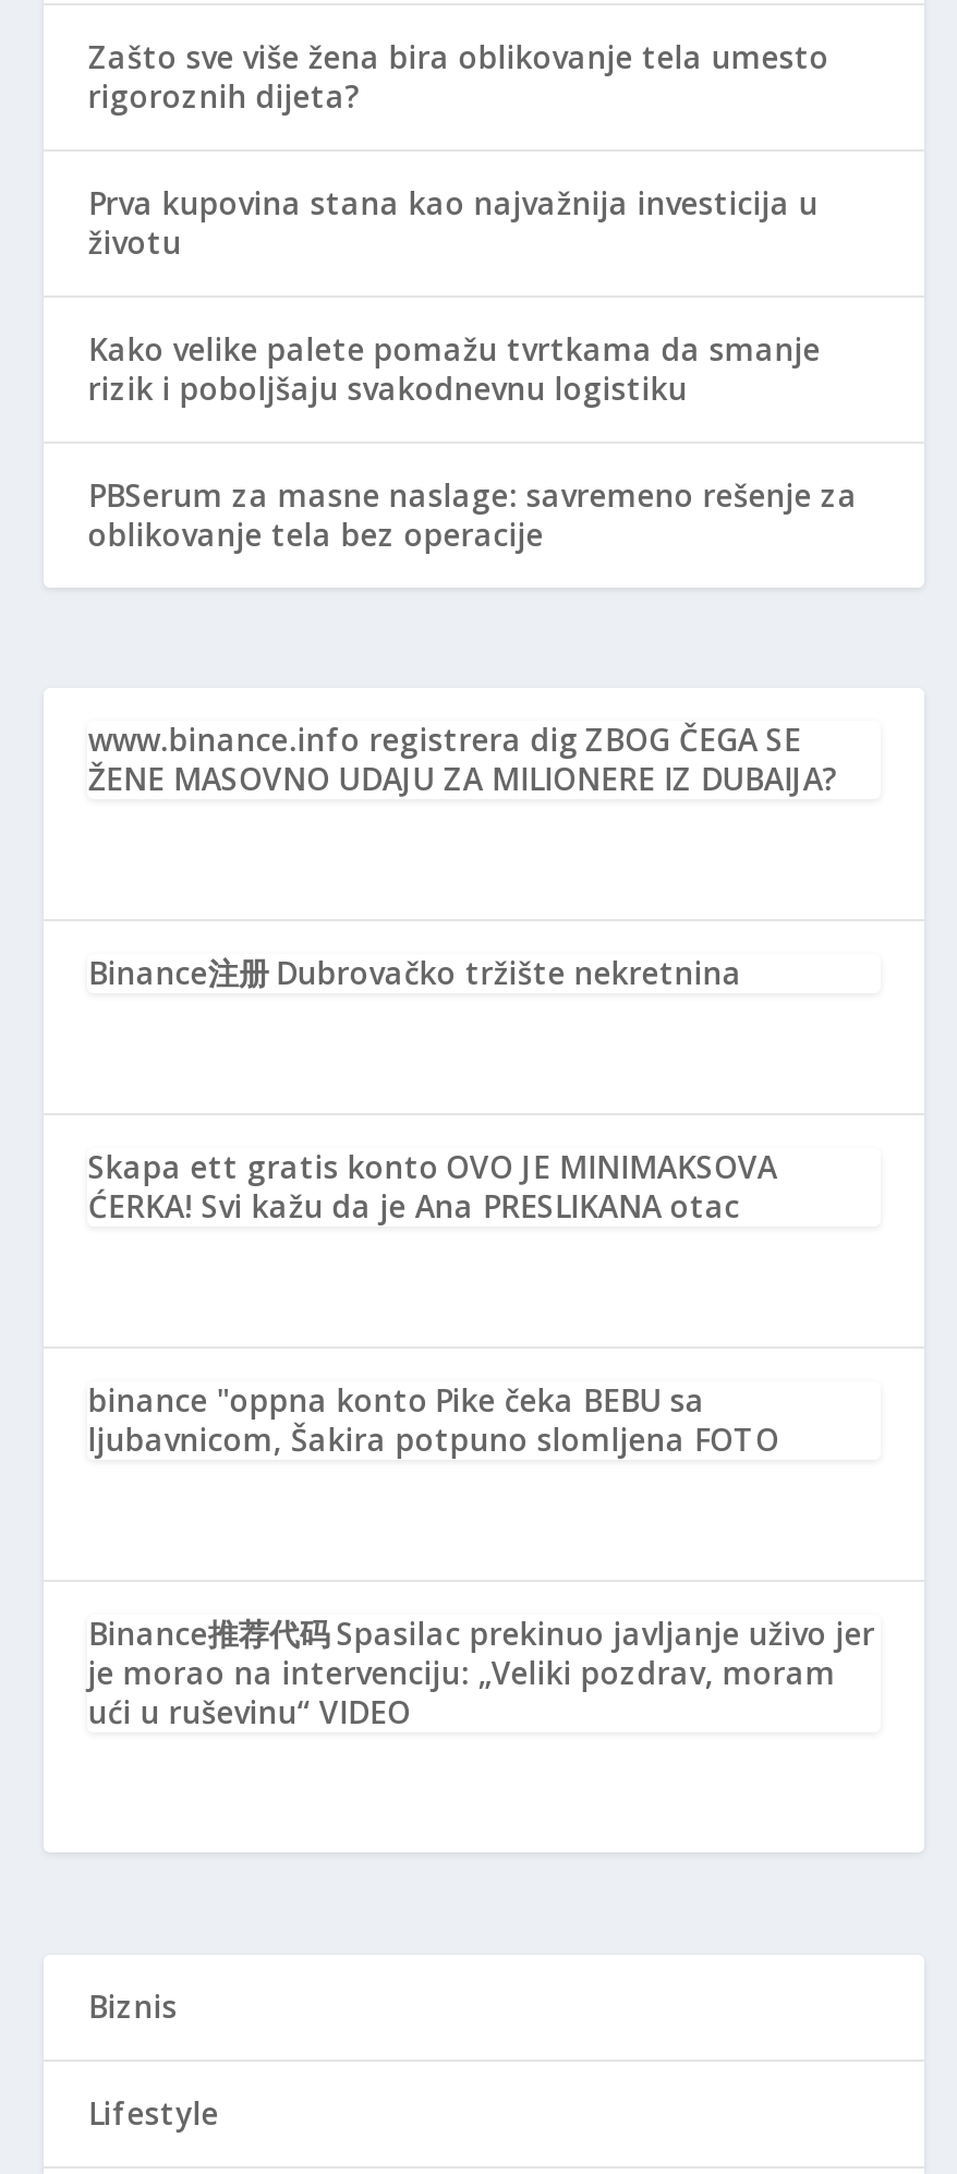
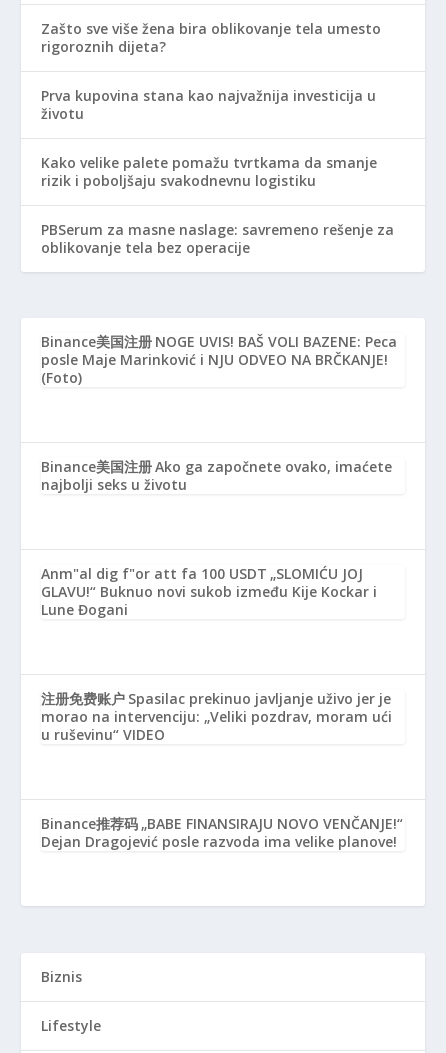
- www.binance.info registrera dig ZBOG ČEGA SE
- ŽENE MASOVNO UDAJU ZA MILIONERE IZ DUBAIJA?
+ Binance美国注册 NOGE UVIS! BAŠ VOLI BAZENE: Peca
+ posle Maje Marinković i NJU ODVEO NA BRČKANJE!
+ (Foto)

- Binance注册 Dubrovačko tržište nekretnina
+ Binance美国注册 Ako ga započnete ovako, imaćete
+ najbolji seks u životu

- Skapa ett gratis konto OVO JE MINIMAKSOVA
- ĆERKA! Svi kažu da je Ana PRESLIKANA otac
+ Anm"al dig f"or att fa 100 USDT „SLOMIĆU JOJ
+ GLAVU!“ Buknuo novi sukob između Kije Kockar i
+ Lune Đogani

- binance "oppna konto Pike čeka BEBU sa
- ljubavnicom, Šakira potpuno slomljena FOTO
+ 注册免费账户 Spasilac prekinuo javljanje uživo jer je
+ morao na intervenciju: „Veliki pozdrav, moram ući
+ u ruševinu“ VIDEO

- Binance推荐代码 Spasilac prekinuo javljanje uživo jer
- je morao na intervenciju: „Veliki pozdrav, moram
- ući u ruševinu“ VIDEO
+ Binance推荐码 „BABE FINANSIRAJU NOVO VENČANJE!“
+ Dejan Dragojević posle razvoda ima velike planove!
